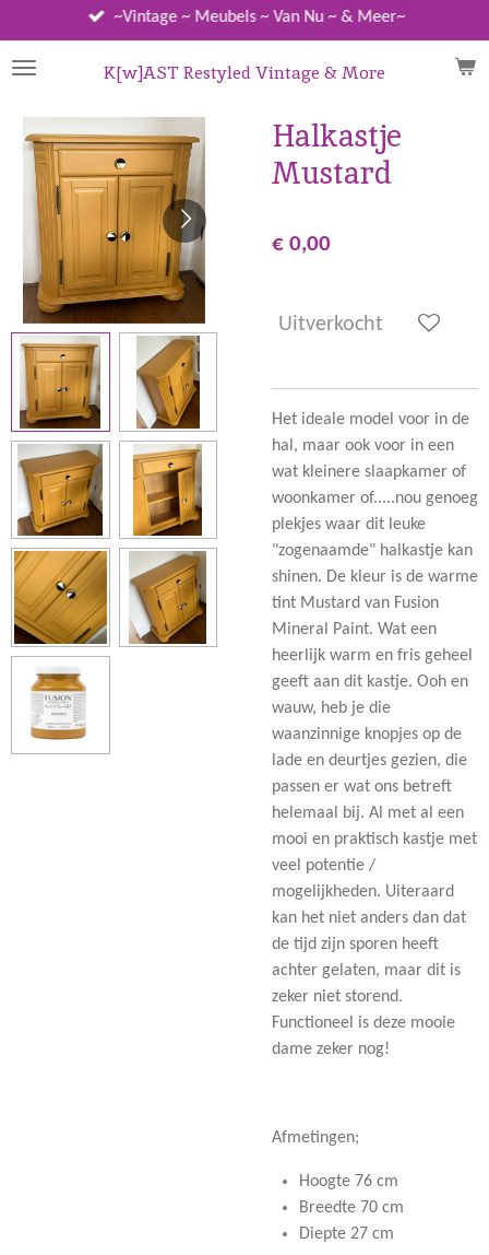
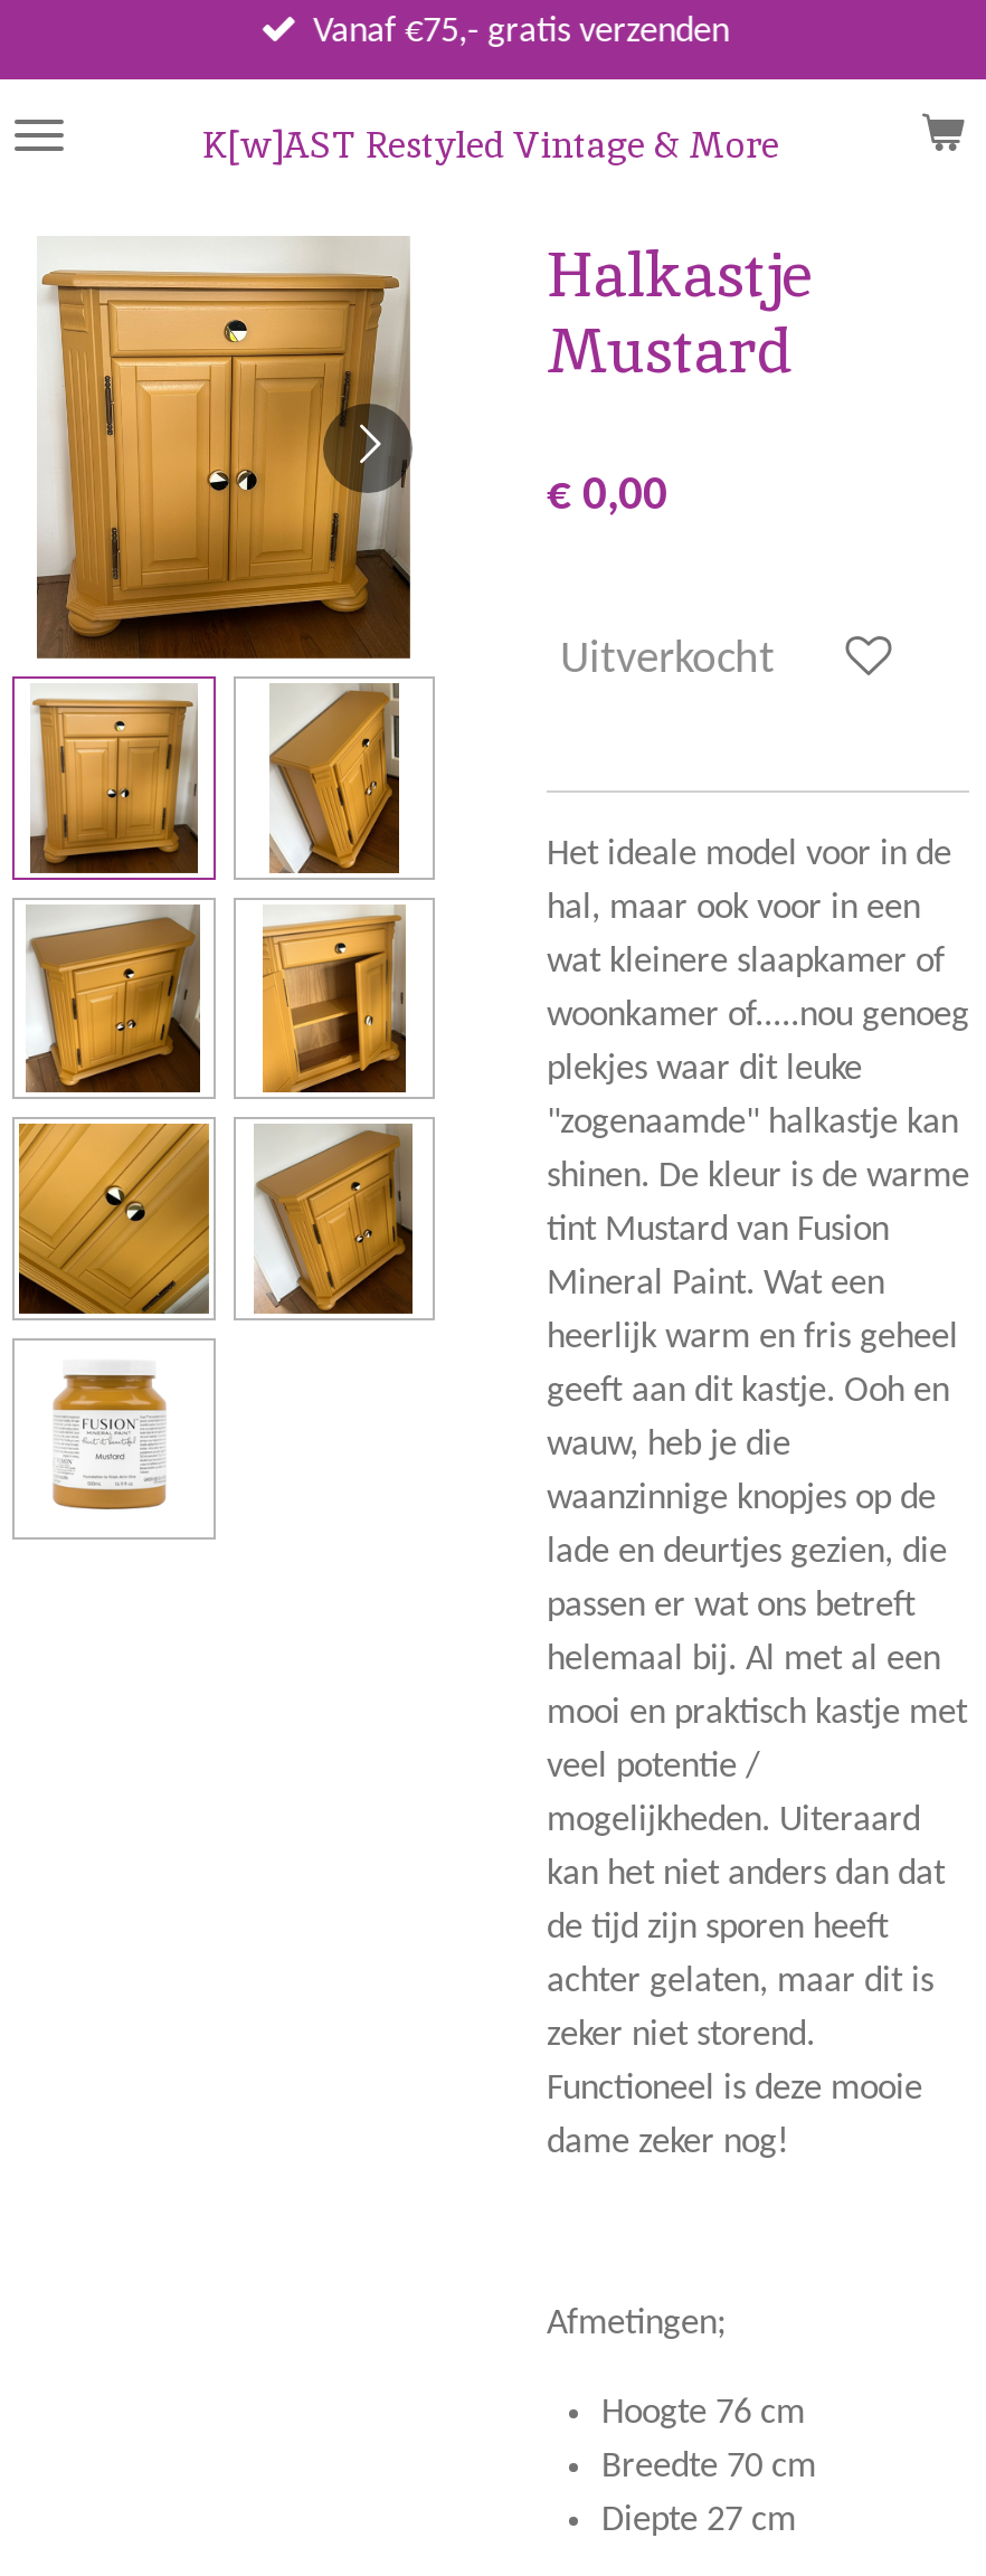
- ~Vintage ~ Meubels ~ Van Nu ~ & Meer~
+ Vanaf €75,- gratis verzenden
